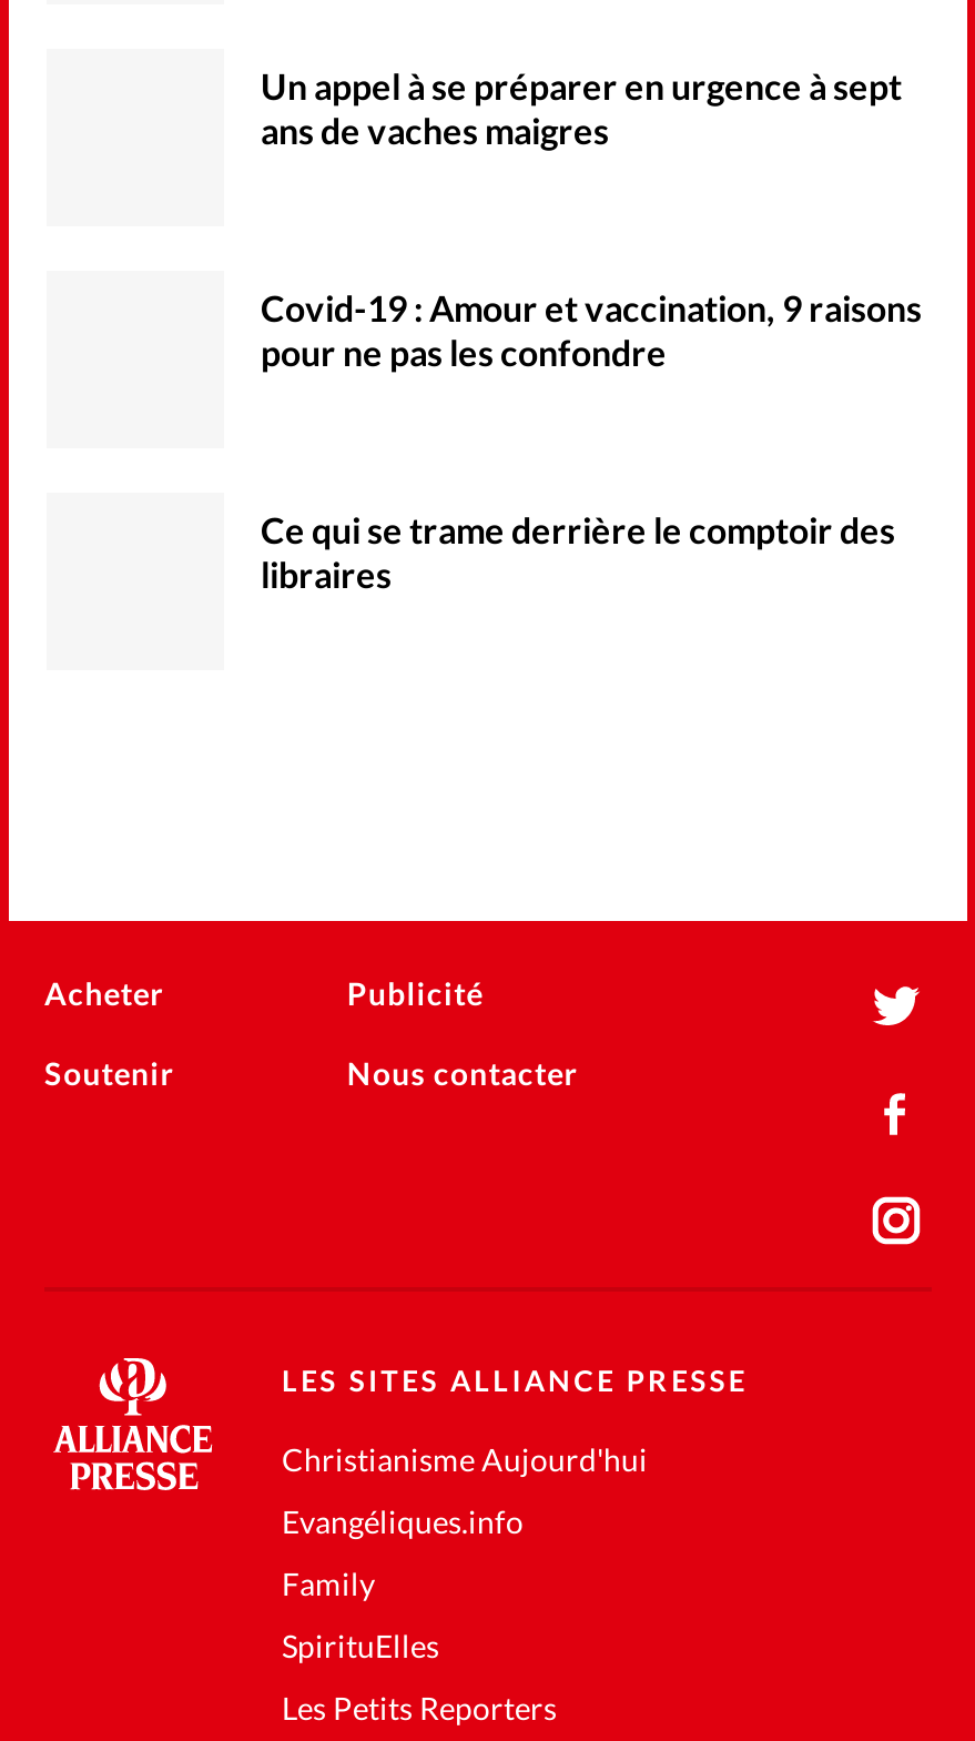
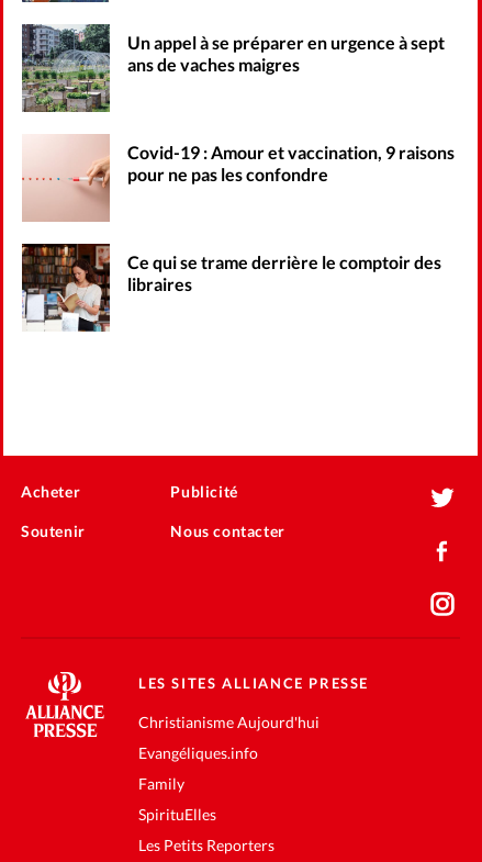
+ [image]

+ [image]

+ [image]
